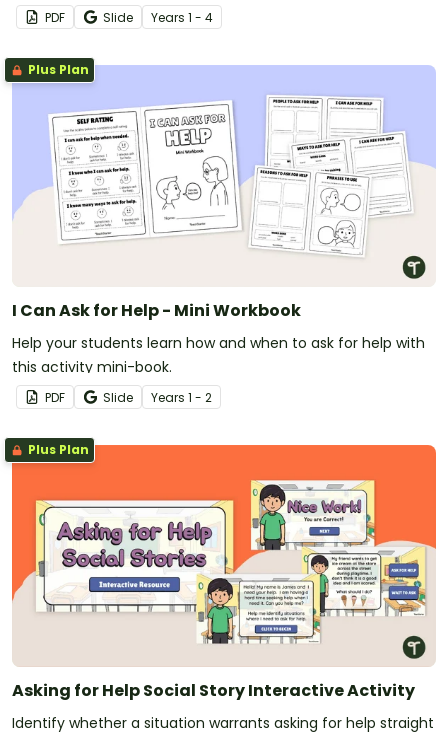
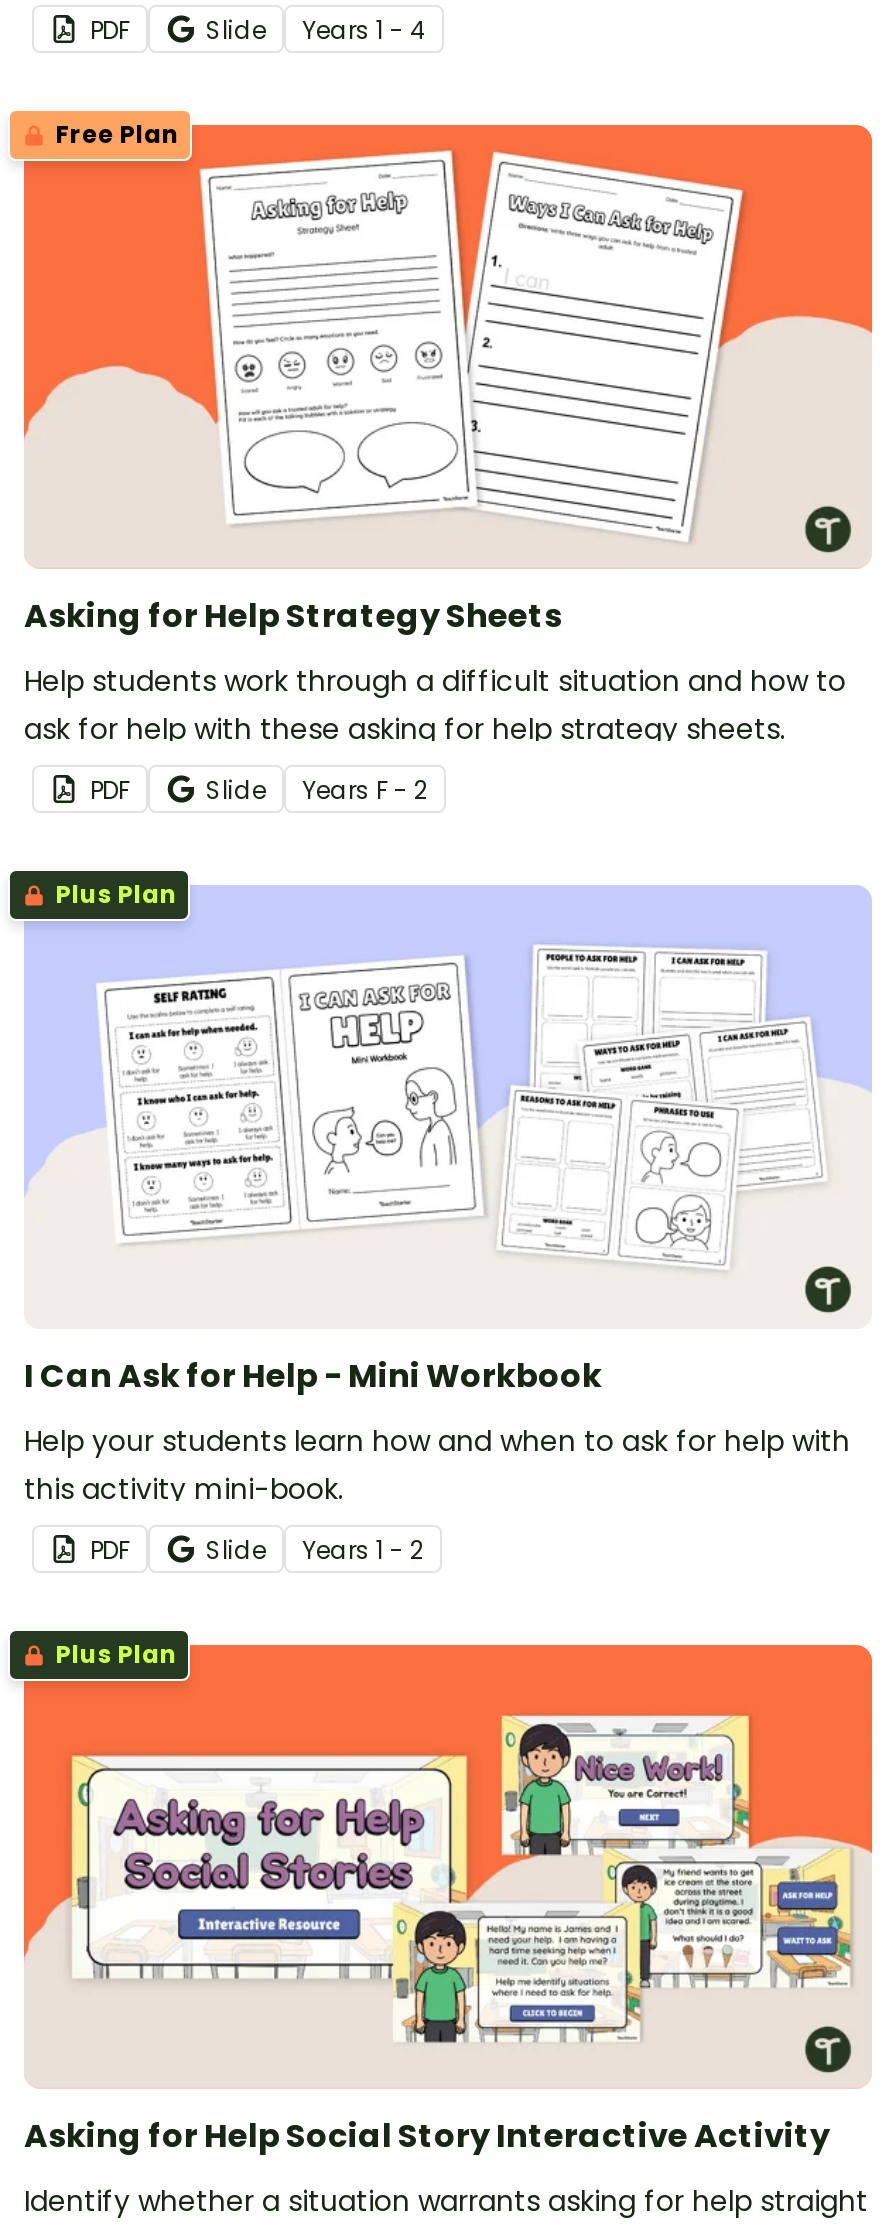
+ [image]
+ Free Plan

+ Asking for Help Strategy Sheets
+ Help students work through a difficult situation and how to
+ ask for help with these asking for help strategy sheets.
+ PDF
+ Slide
+ Year s F - 2
